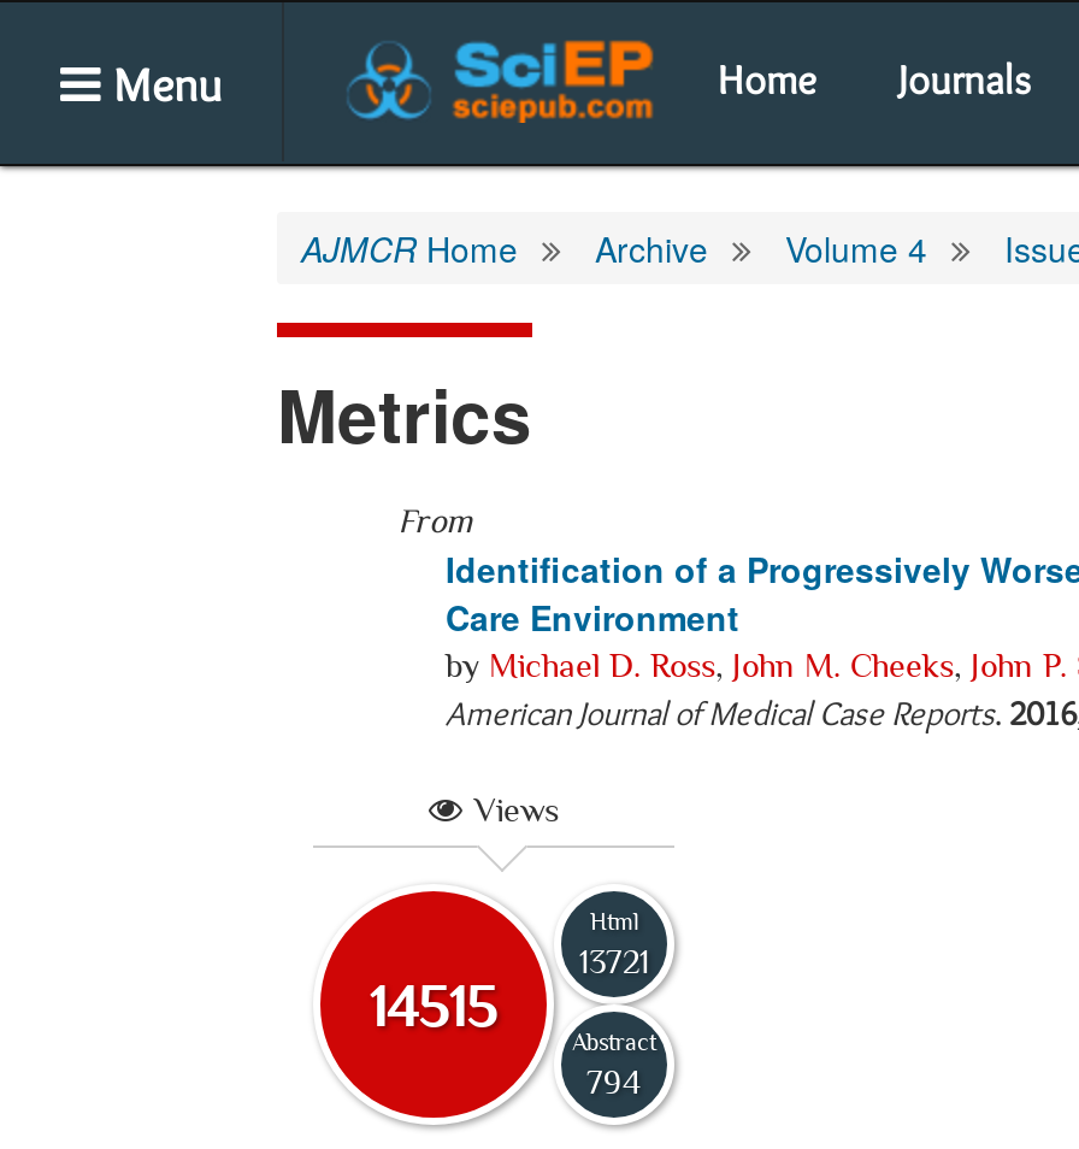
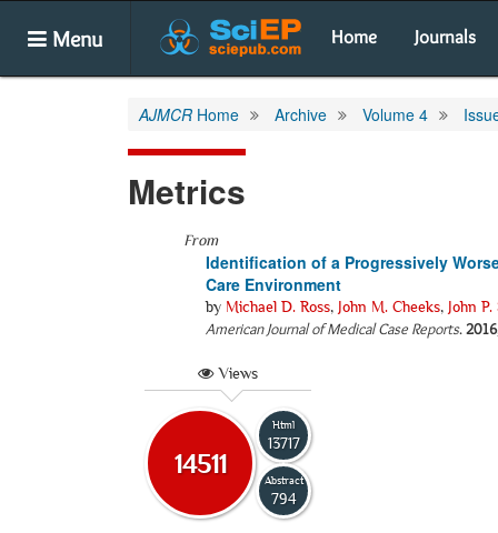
- 13721
+ 13717

- 14515
+ 14511
